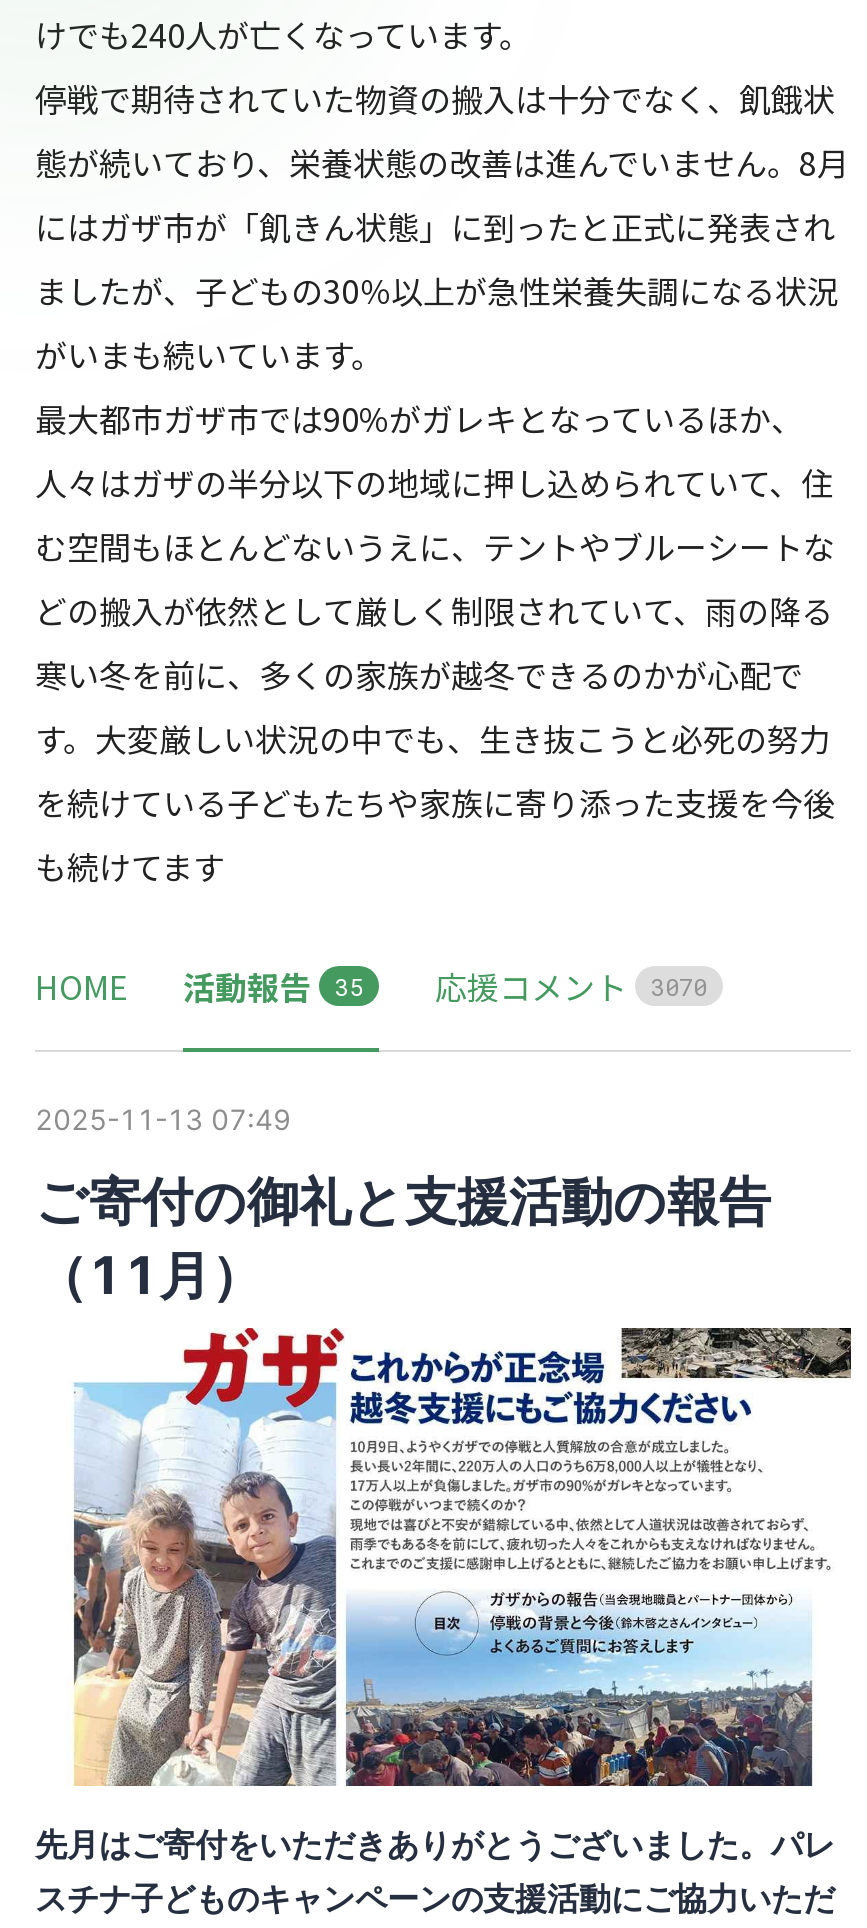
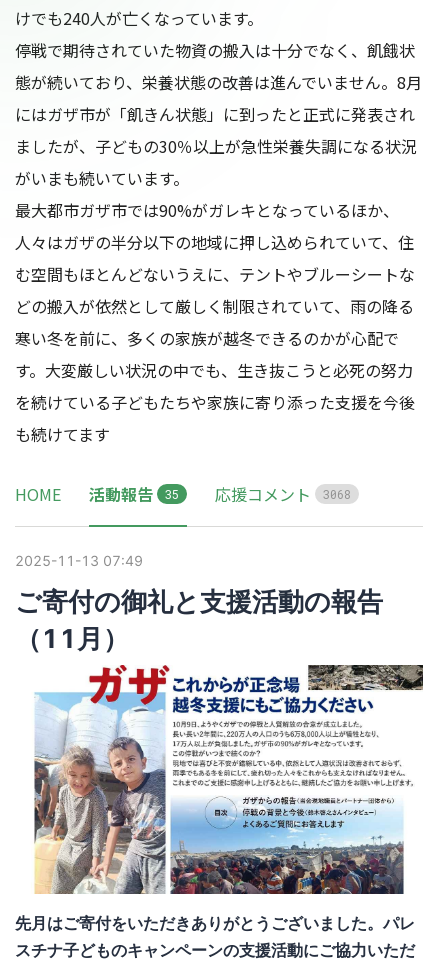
- 応援コメント 3070
+ 応援コメント 3068
